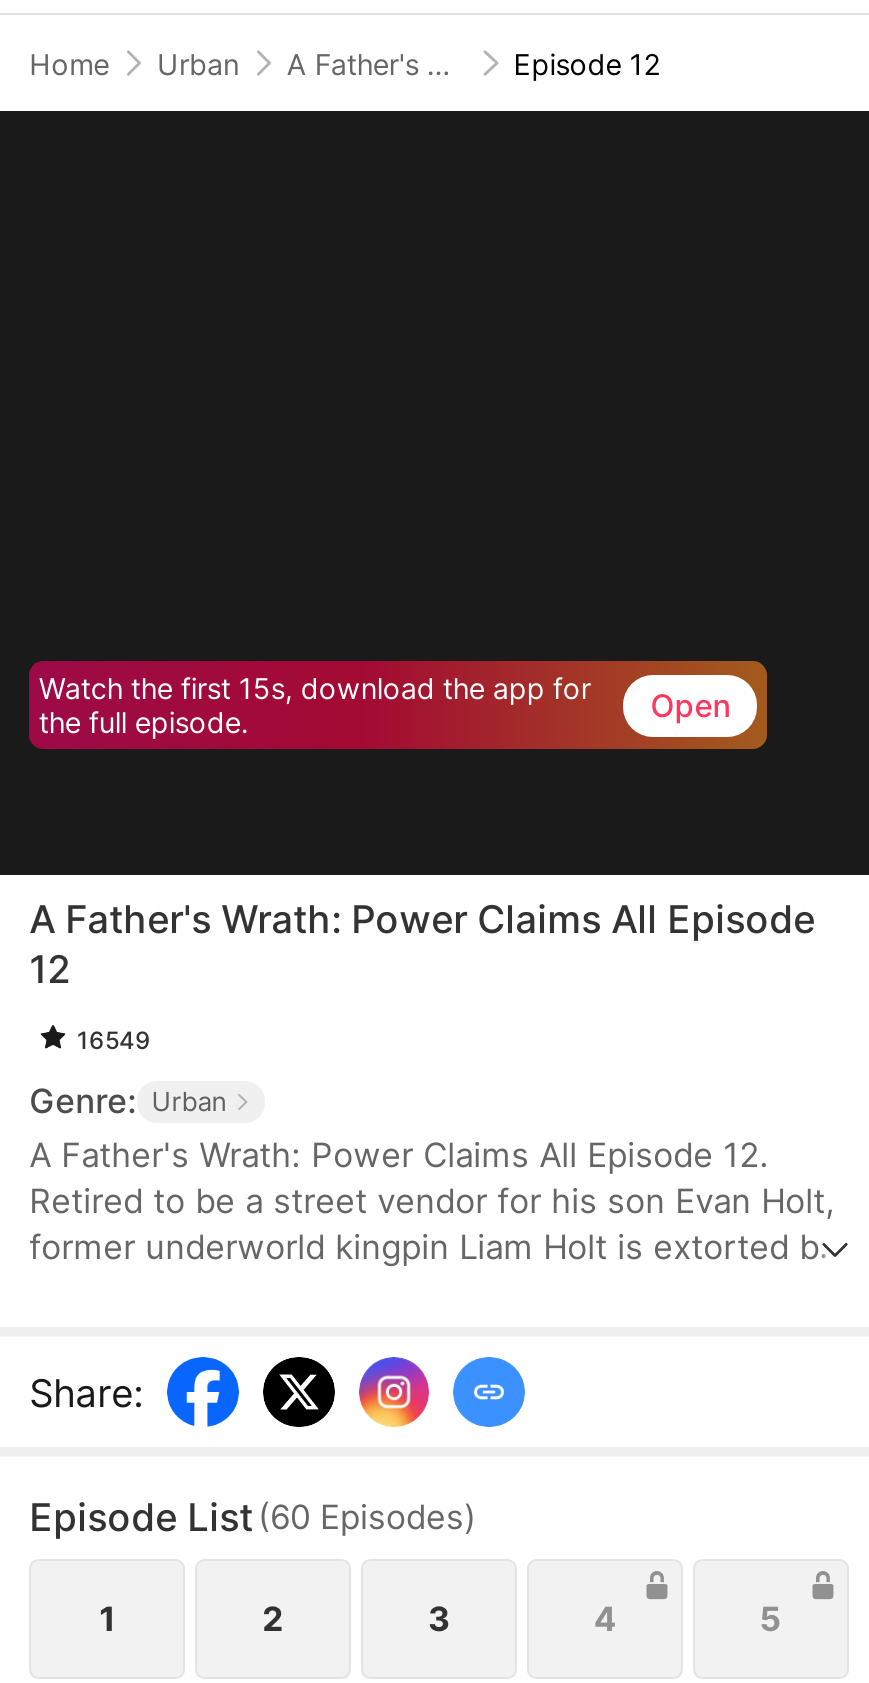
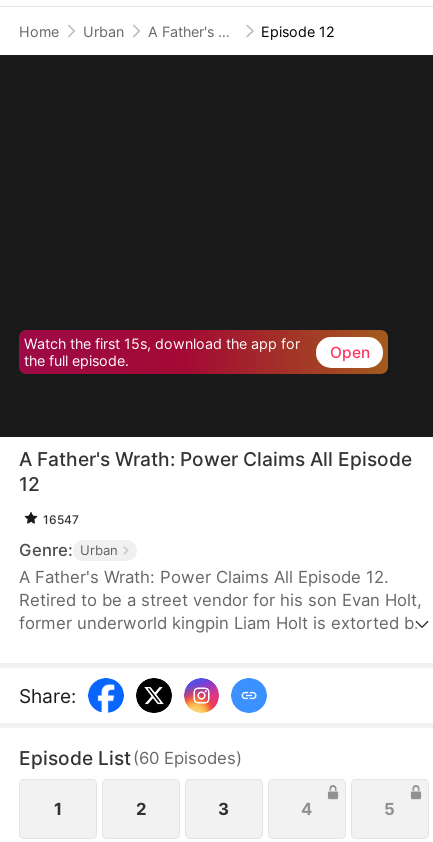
- 16549
+ 16547
